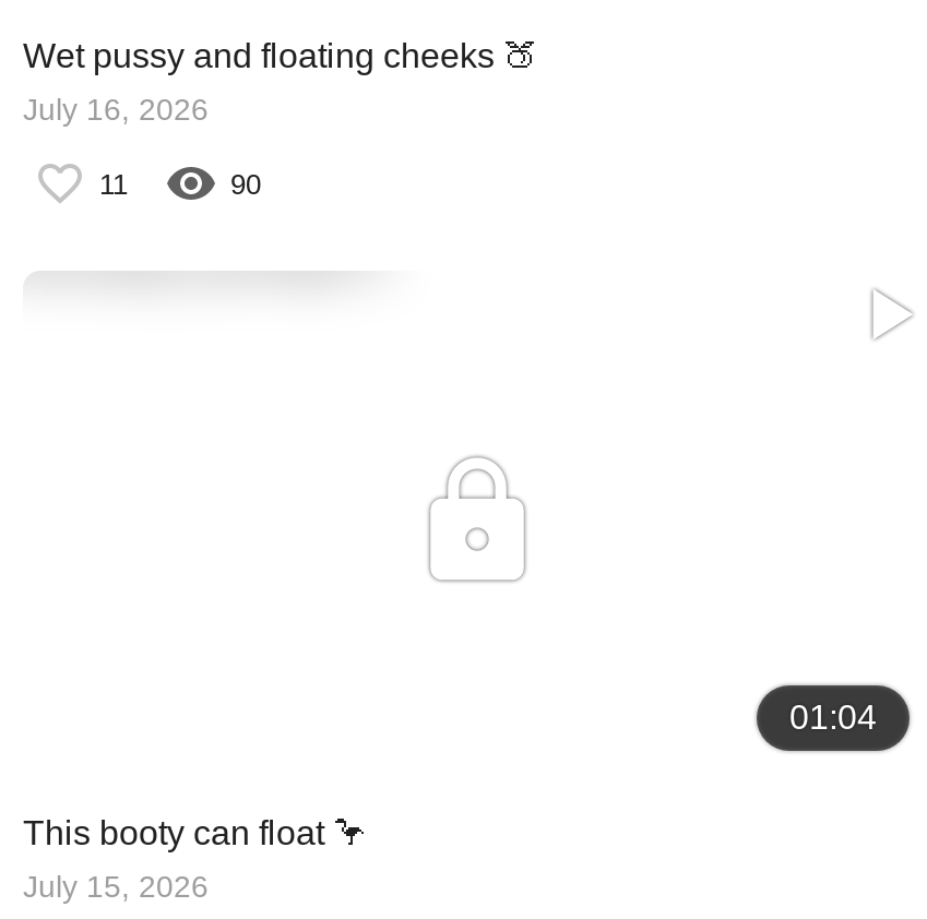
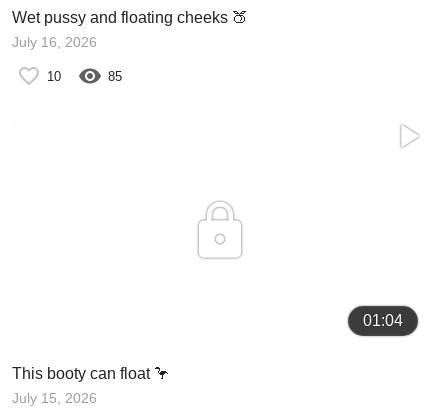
- 11
+ 10

- 90
+ 85
